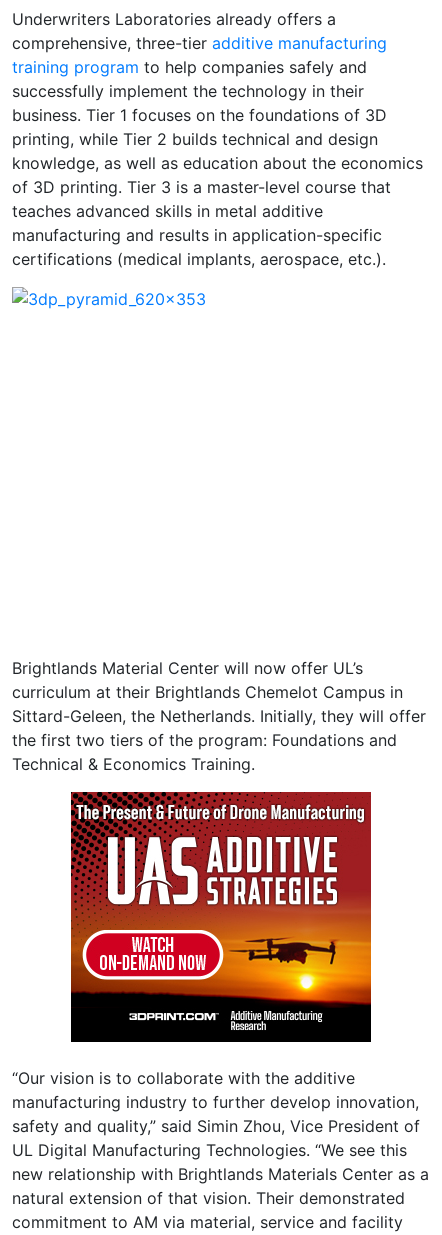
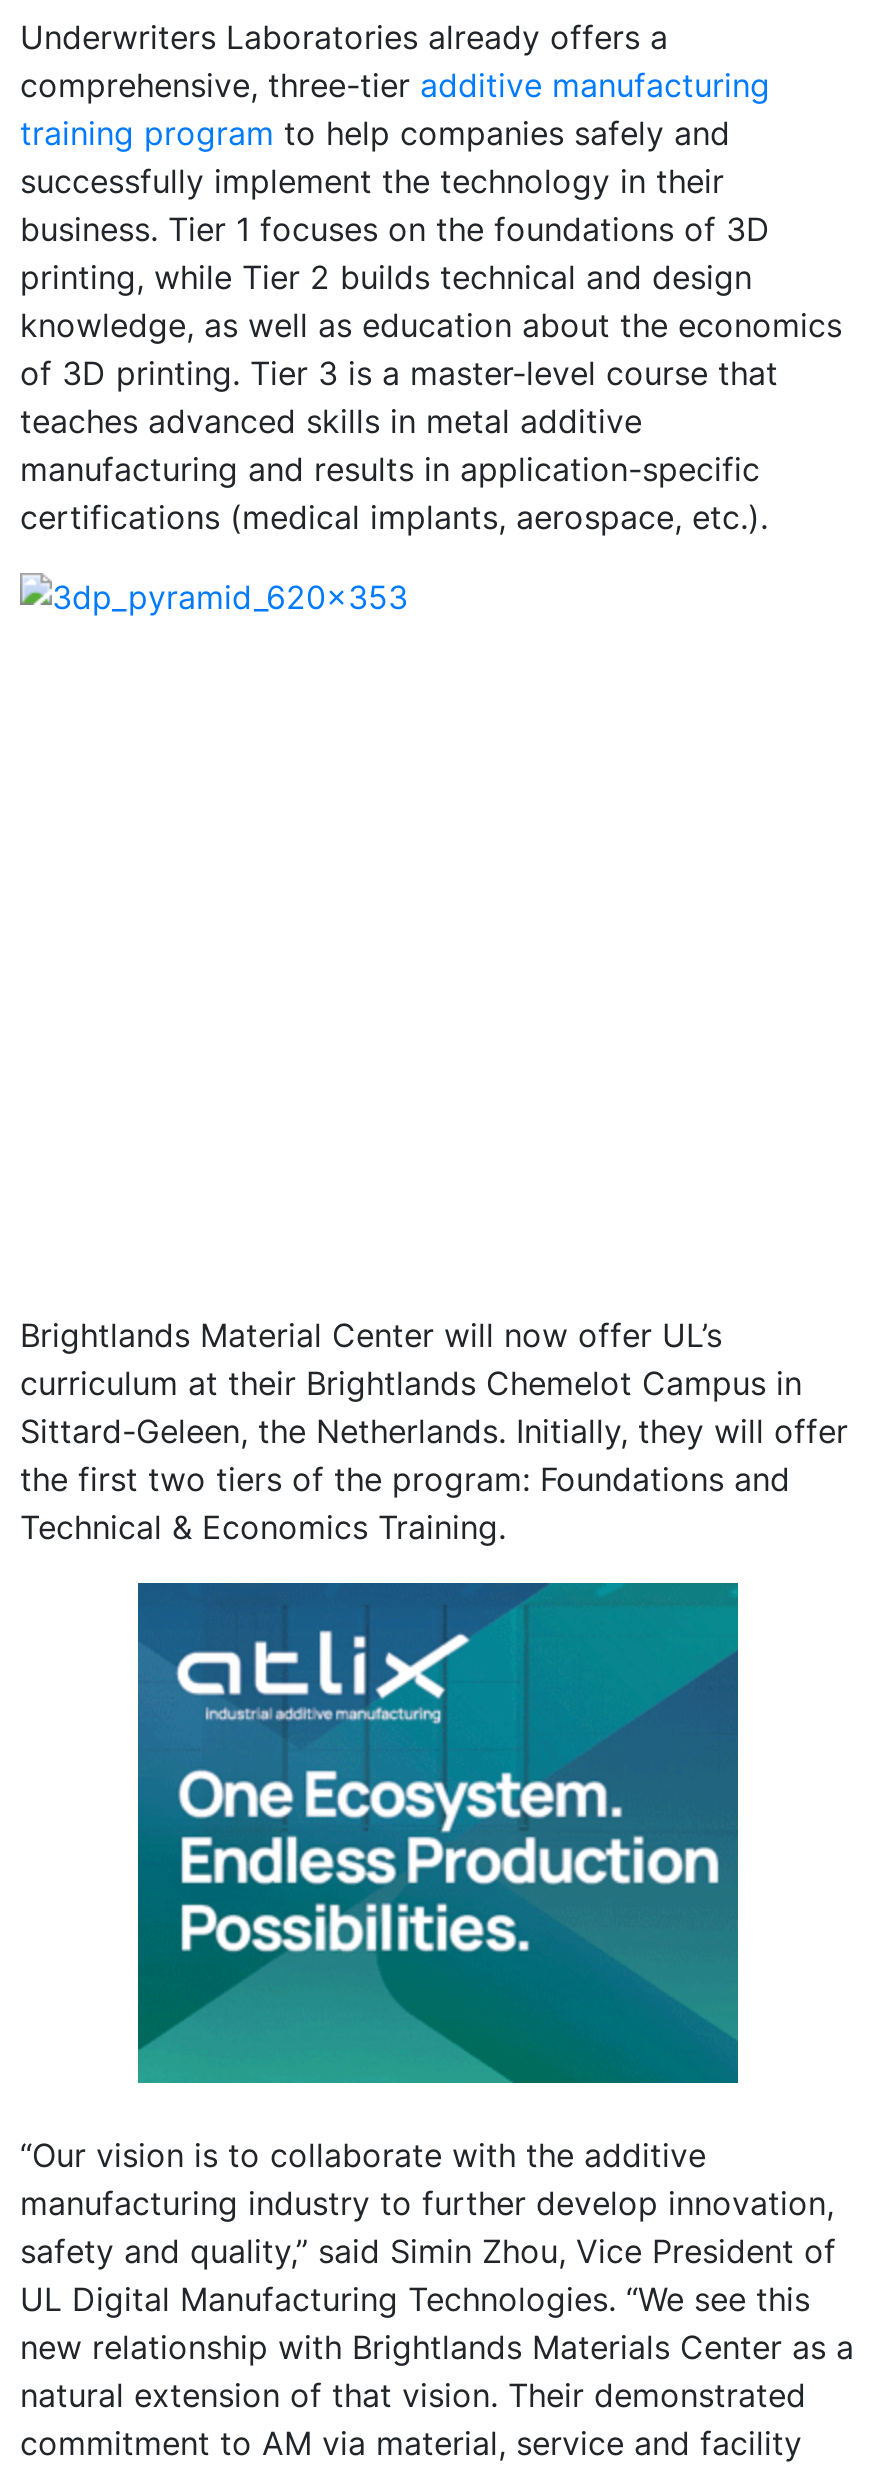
- [image]
+ [image]
